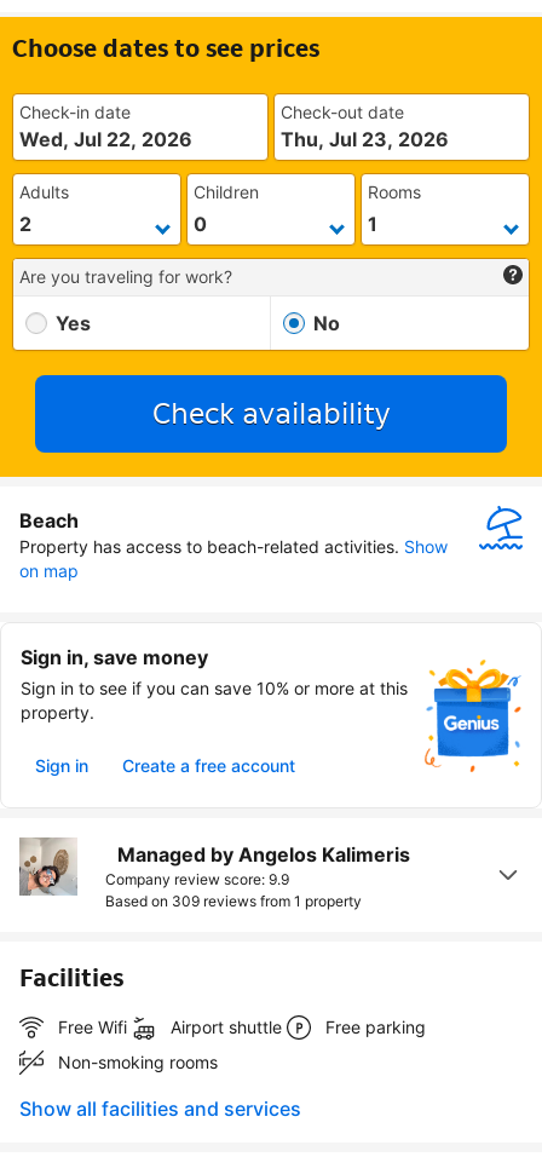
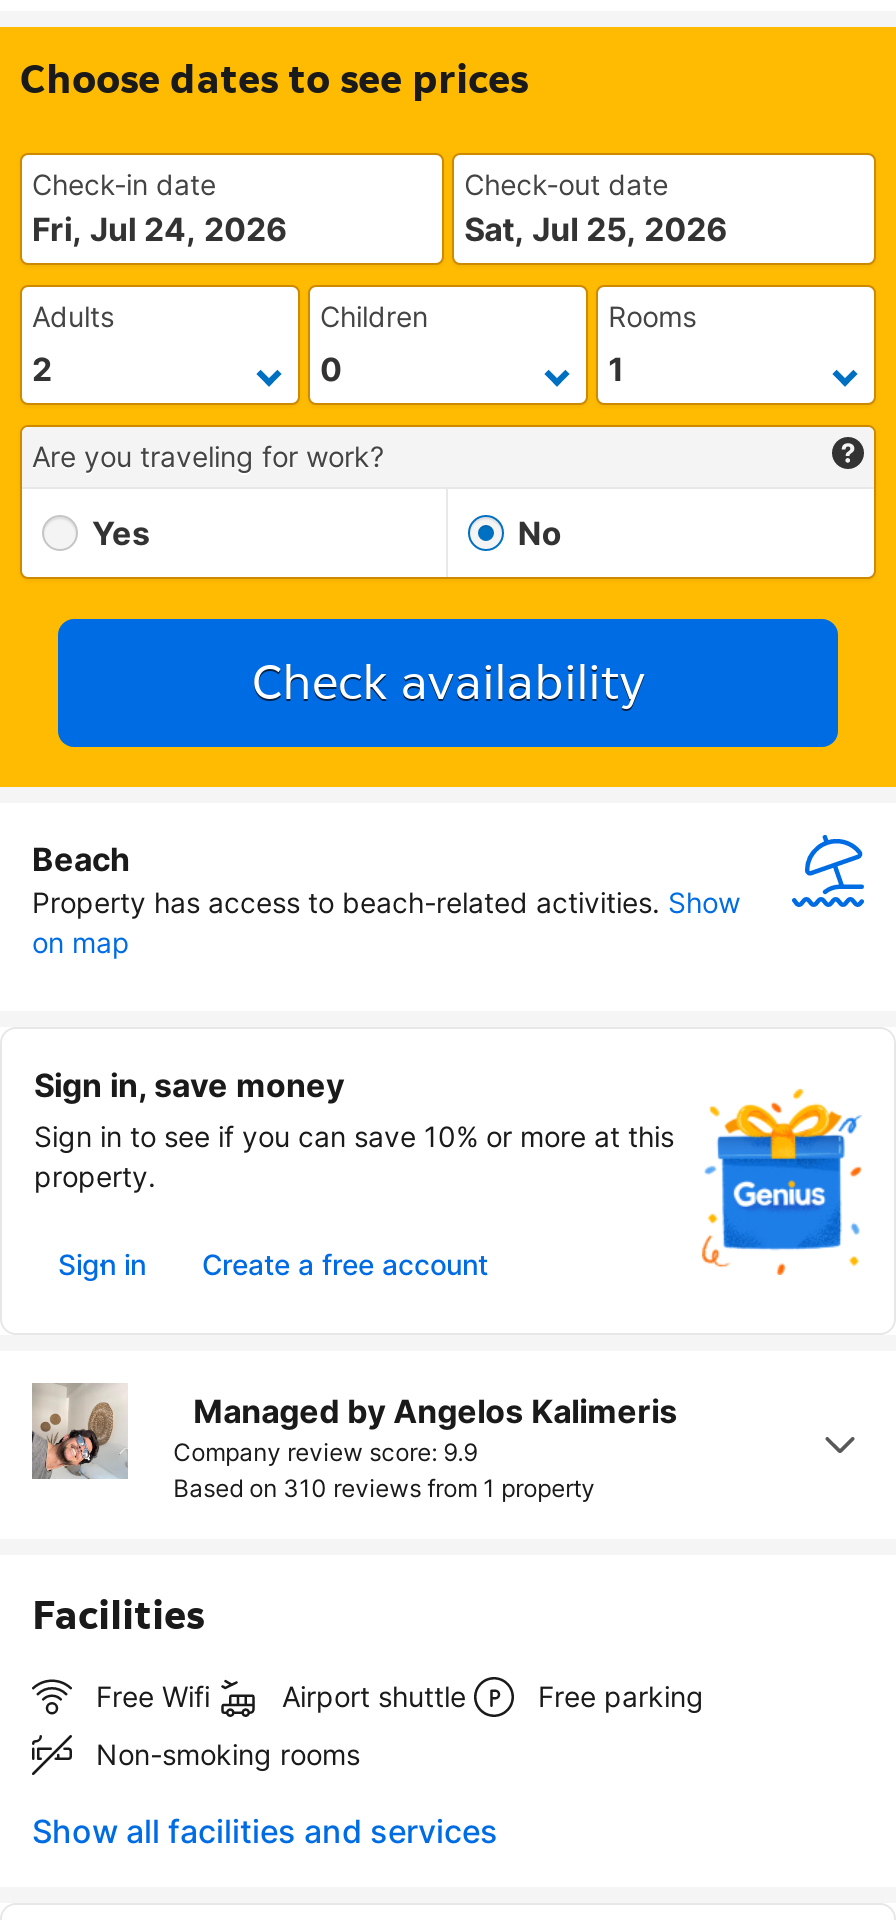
- Wed, Jul 22, 2026
+ Fri, Jul 24, 2026

- Thu, Jul 23, 2026
+ Sat, Jul 25, 2026

- Based on 309 reviews from 1 property
+ Based on 310 reviews from 1 property
